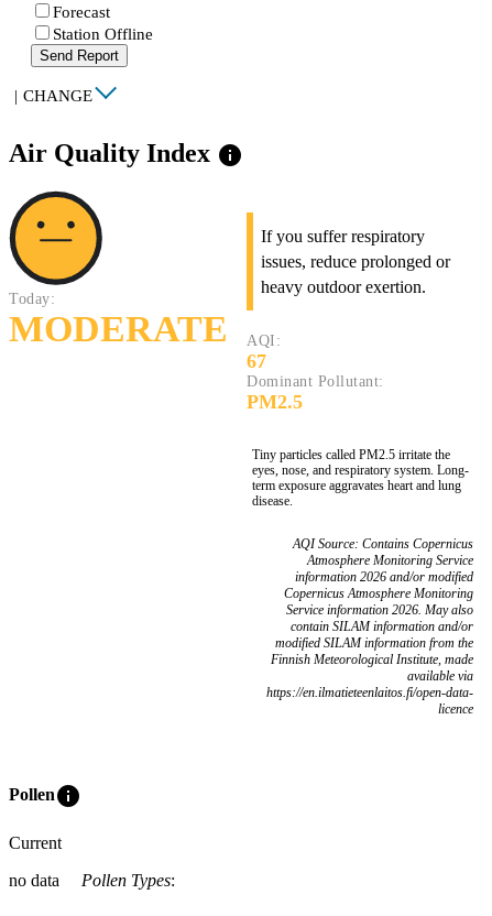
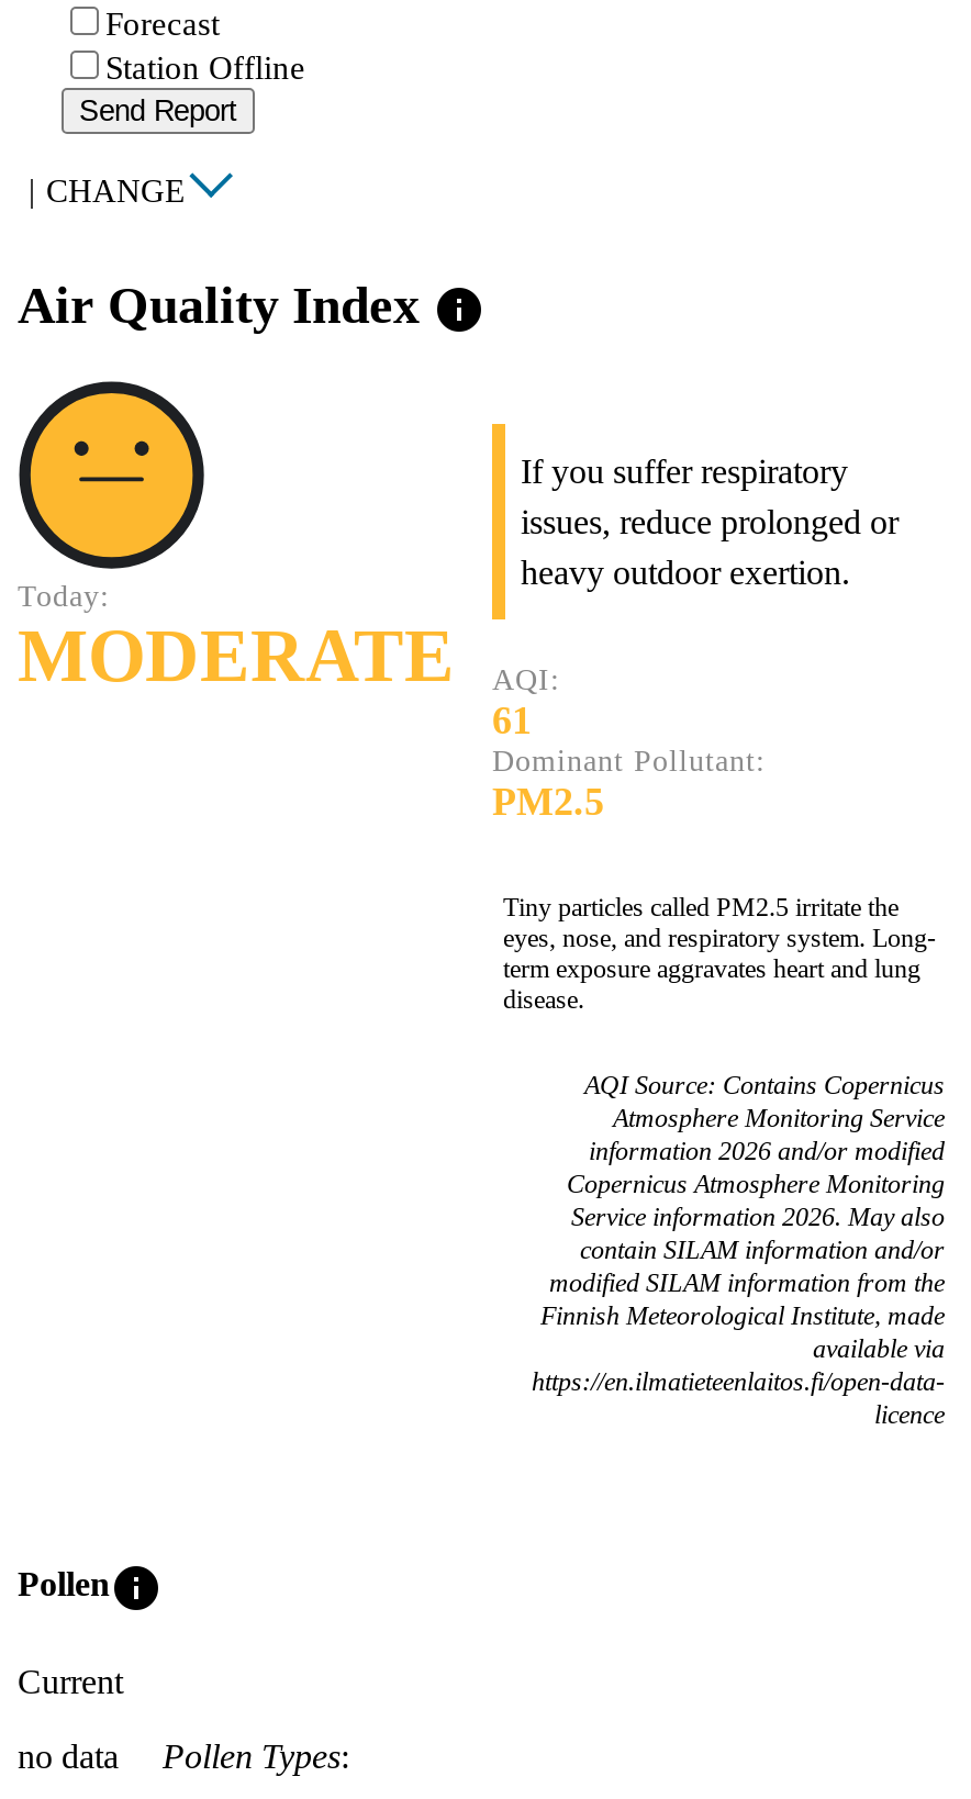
- 67
+ 61
